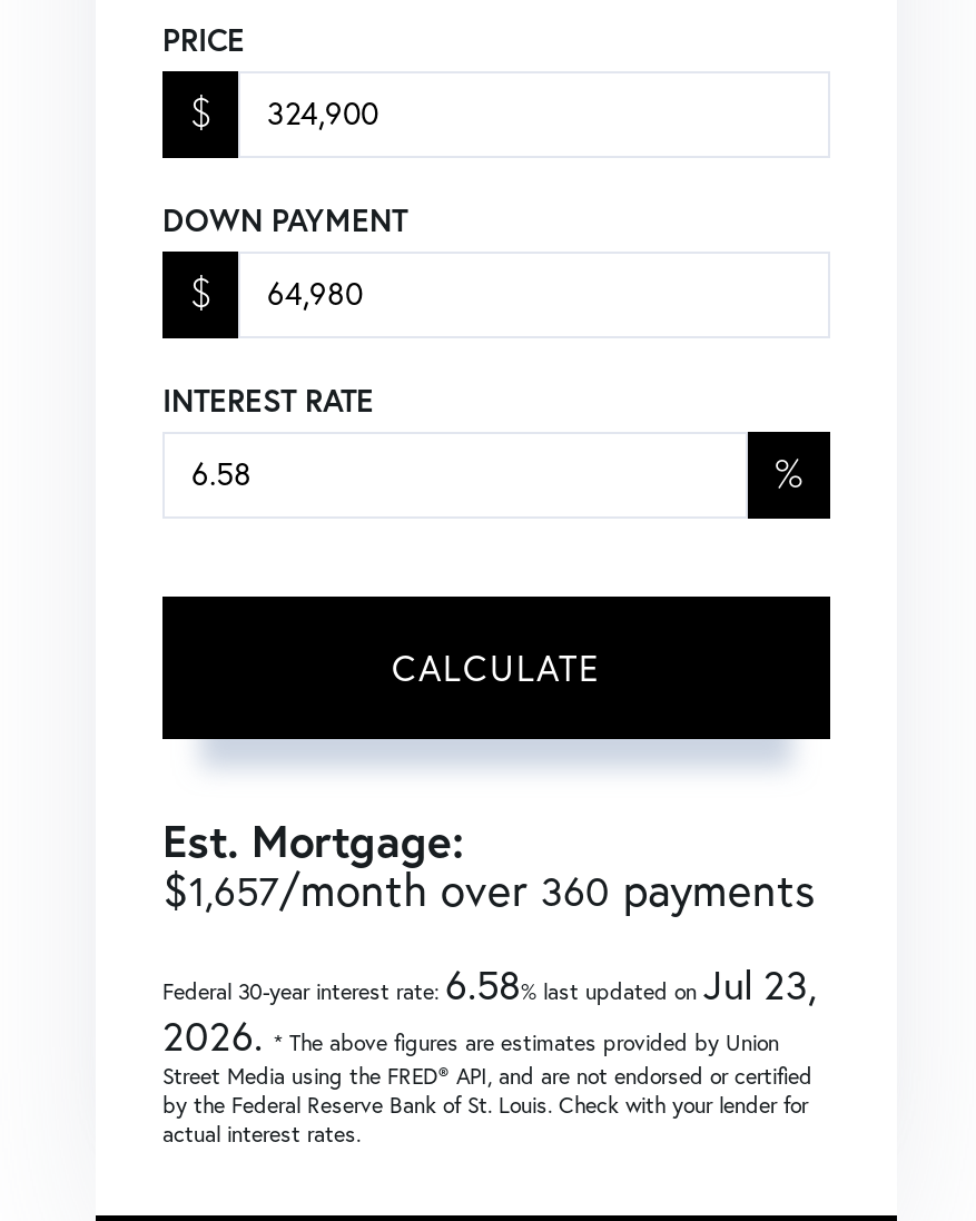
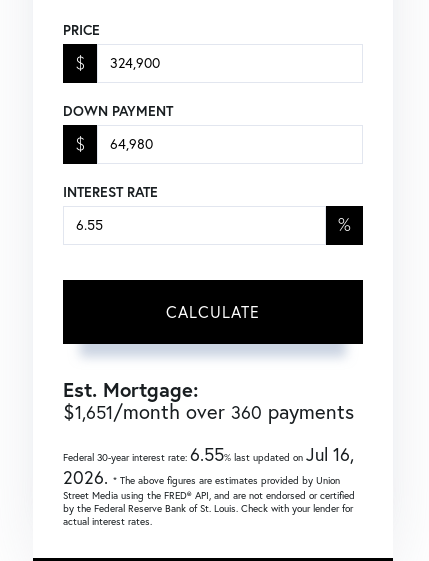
- $1,657/month over 360 payments
+ $1,651/month over 360 payments

- Federal 30-year interest rate: 6.58% last updated onJul 23,
+ Federal 30-year interest rate: 6.55% last updated onJul 16,
